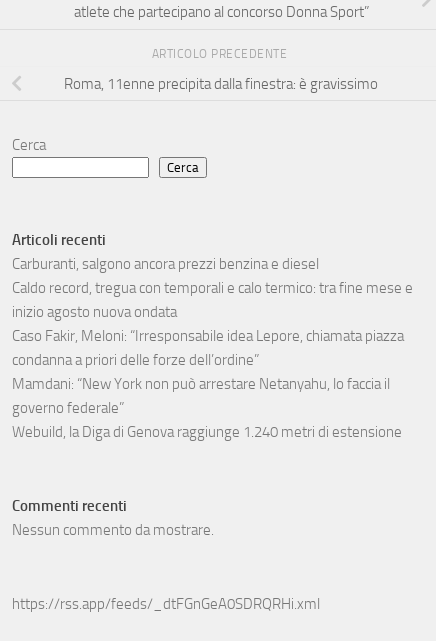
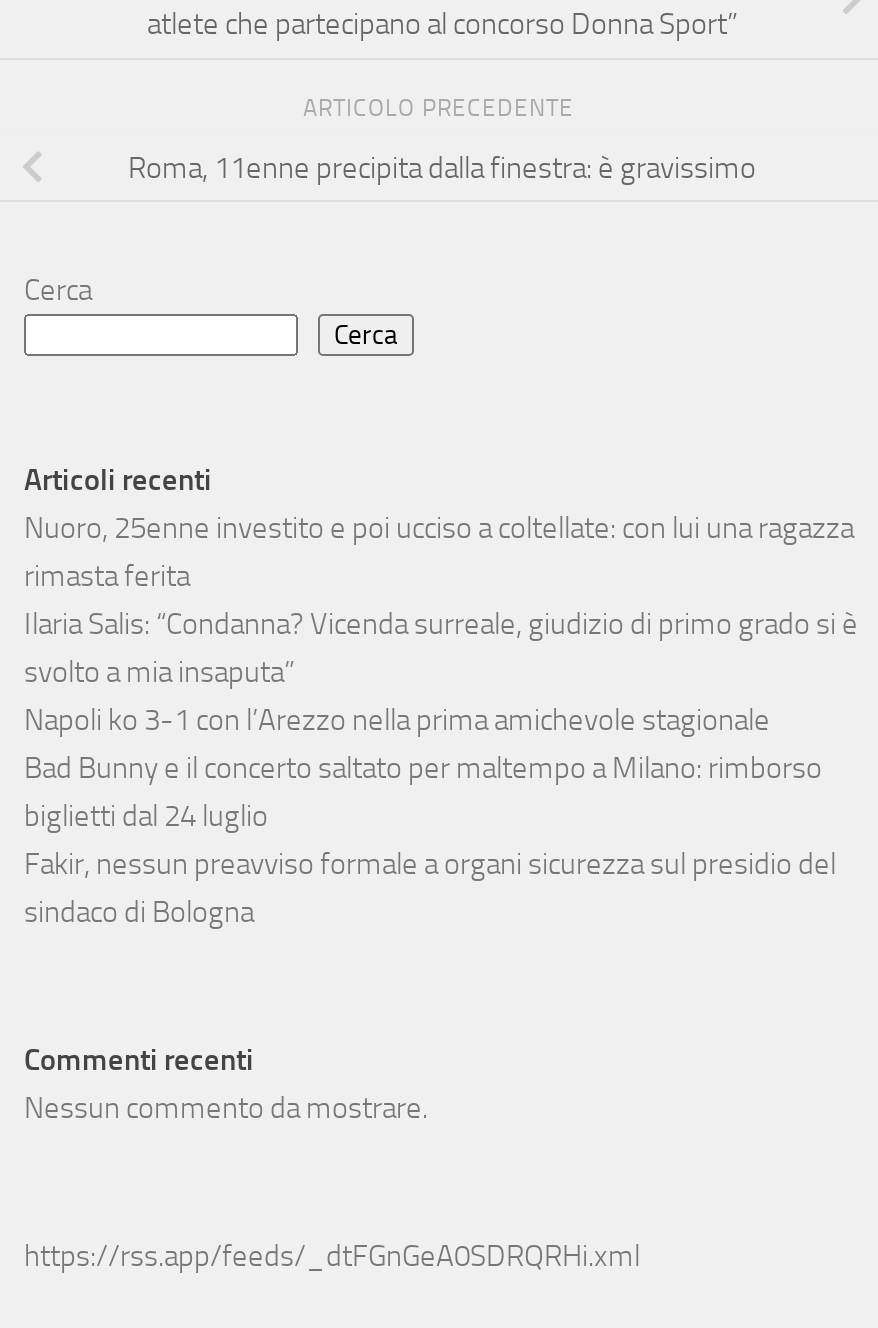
- Carburanti, salgono ancora prezzi benzina e diesel
- Caldo record, tregua con temporali e calo termico: tra fine mese e
- inizio agosto nuova ondata
- Caso Fakir, Meloni: “Irresponsabile idea Lepore, chiamata piazza
- condanna a priori delle forze dell’ordine”
- Mamdani: “New York non può arrestare Netanyahu, lo faccia il
- governo federale”
- Webuild, la Diga di Genova raggiunge 1.240 metri di estensione
+ Nuoro, 25enne investito e poi ucciso a coltellate: con lui una ragazza
+ rimasta ferita
+ Ilaria Salis: “Condanna? Vicenda surreale, giudizio di primo grado si è
+ svolto a mia insaputa”
+ Napoli ko 3-1 con l’Arezzo nella prima amichevole stagionale
+ Bad Bunny e il concerto saltato per maltempo a Milano: rimborso
+ biglietti dal 24 luglio
+ Fakir, nessun preavviso formale a organi sicurezza sul presidio del
+ sindaco di Bologna
